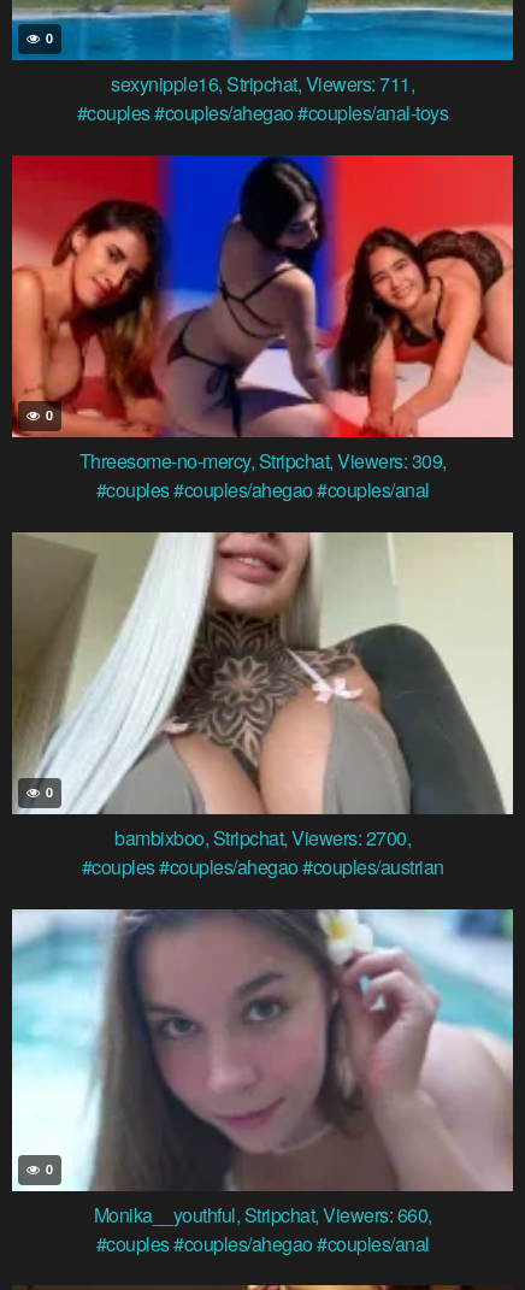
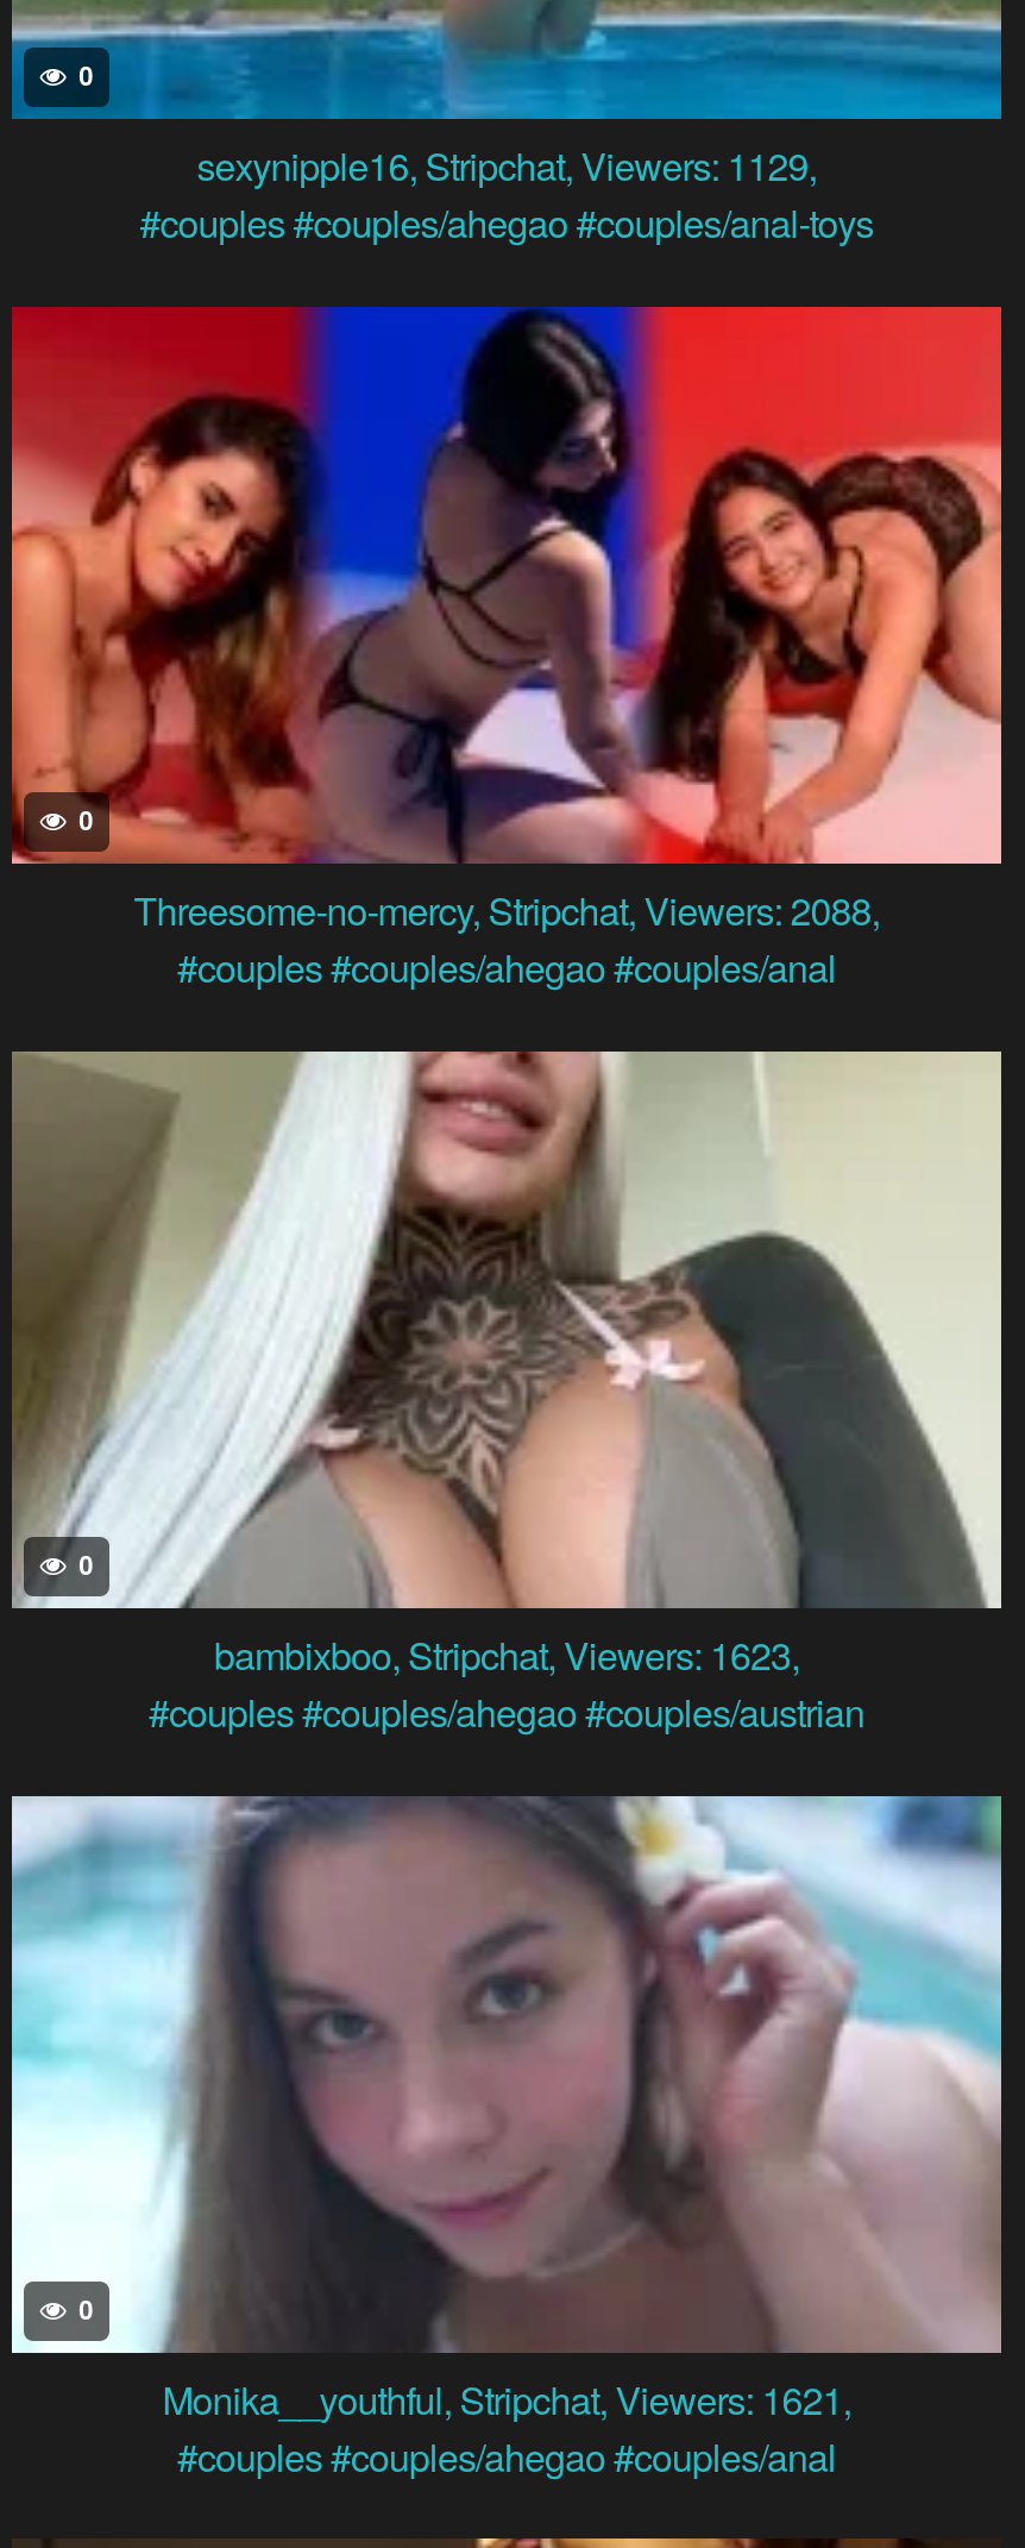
- sexynipple16, Stripchat, Viewers: 711,
+ sexynipple16, Stripchat, Viewers: 1129,

- Threesome-no-mercy, Stripchat, Viewers: 309,
+ Threesome-no-mercy, Stripchat, Viewers: 2088,

- bambixboo, Stripchat, Viewers: 2700,
+ bambixboo, Stripchat, Viewers: 1623,

- Monika__youthful, Stripchat, Viewers: 660,
+ Monika__youthful, Stripchat, Viewers: 1621,
